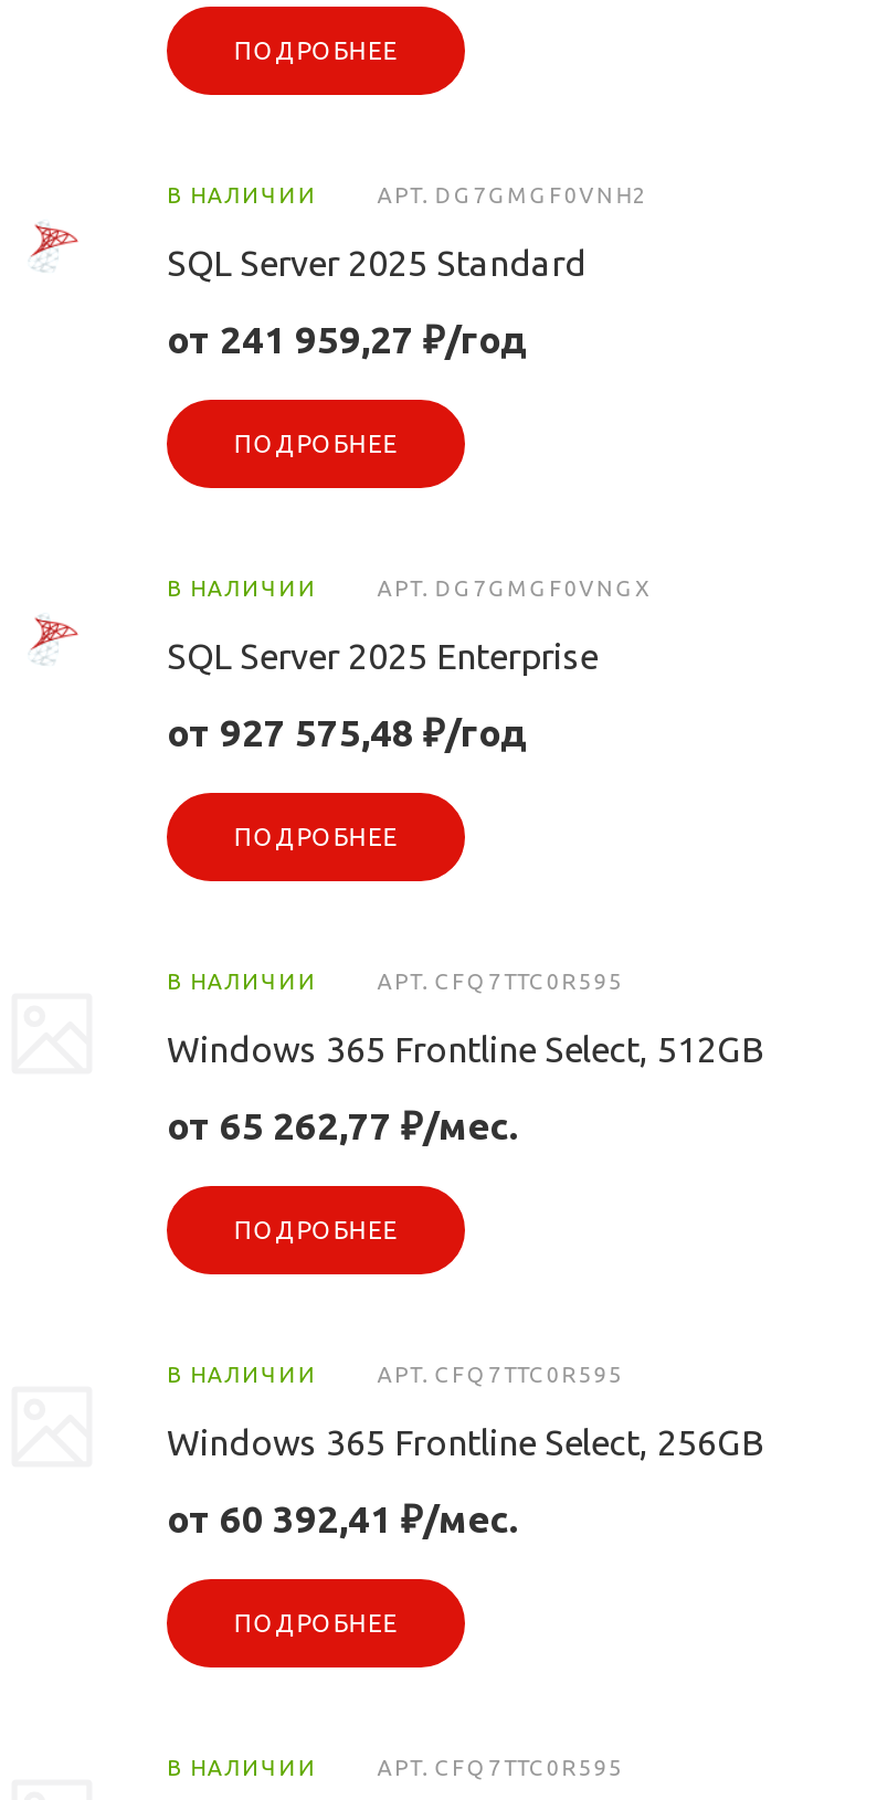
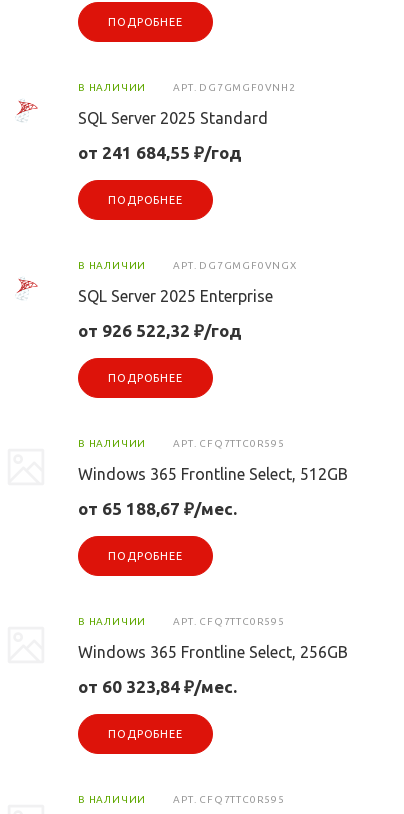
- от 241 959,27 ₽/год
+ от 241 684,55 ₽/год

- от 927 575,48 ₽/год
+ от 926 522,32 ₽/год

- от 65 262,77 ₽/мес.
+ от 65 188,67 ₽/мес.

- от 60 392,41 ₽/мес.
+ от 60 323,84 ₽/мес.
